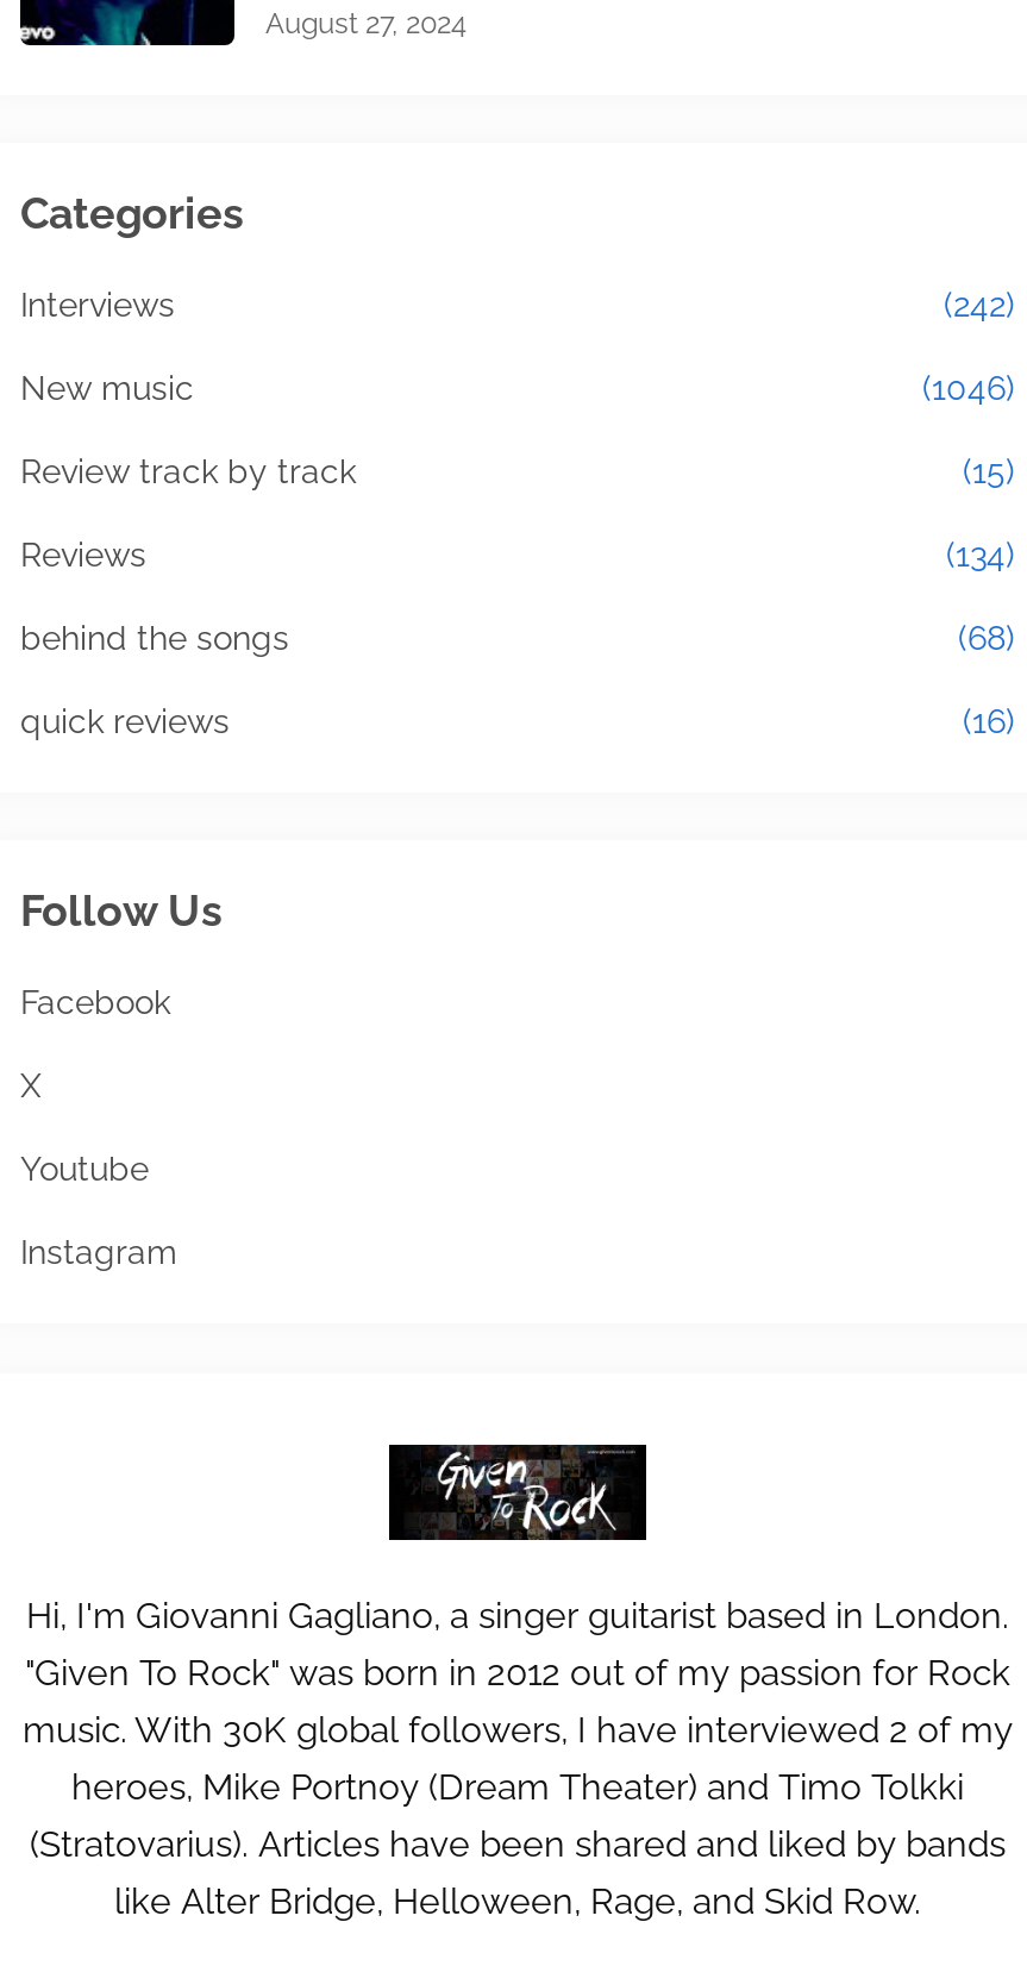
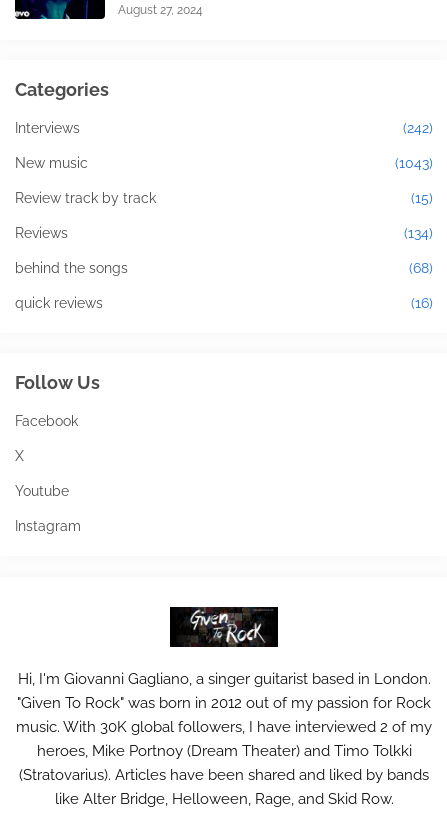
- (1046)
+ (1043)
